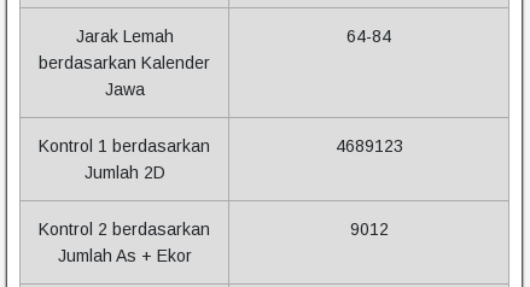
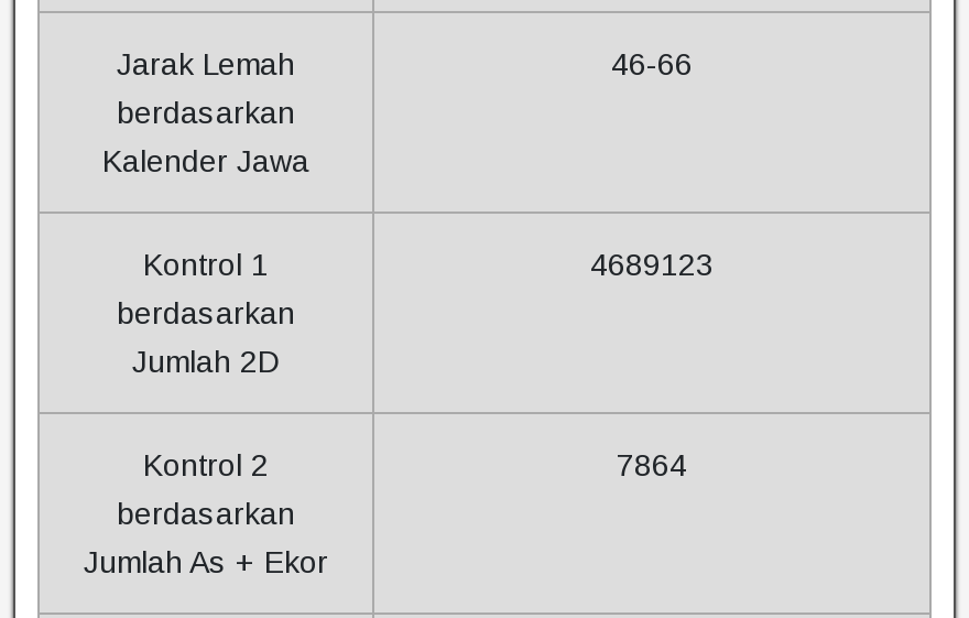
- 64-84
+ 46-66

- 9012
+ 7864
